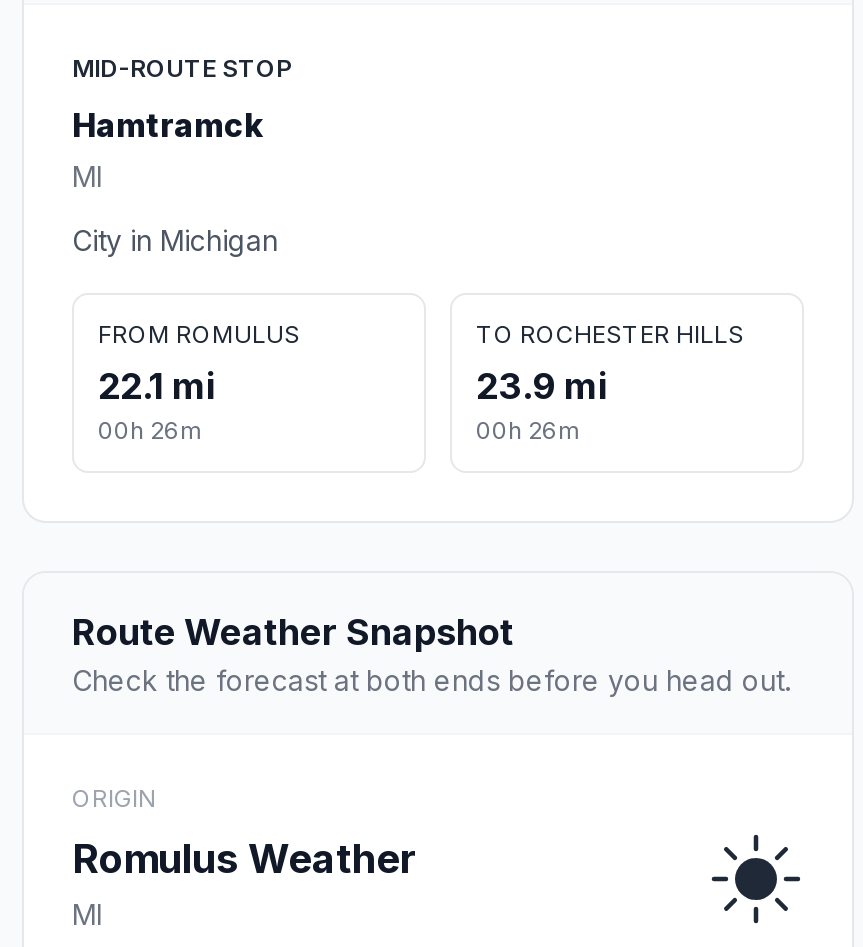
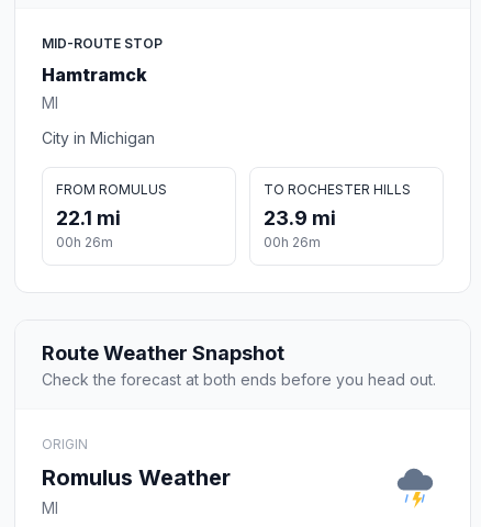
- [image]
+ [image]
